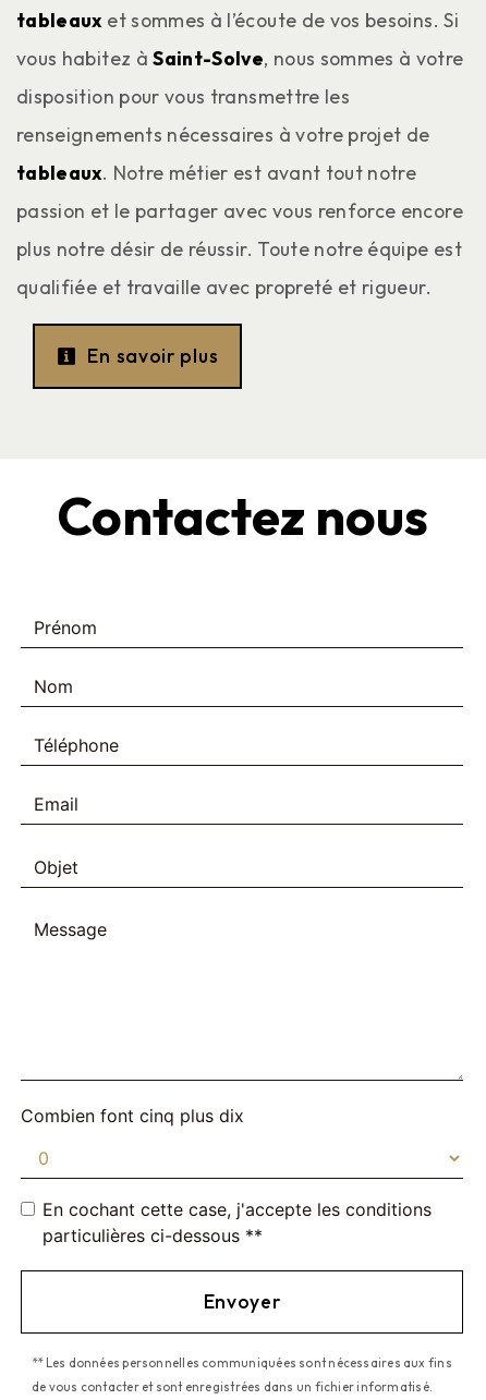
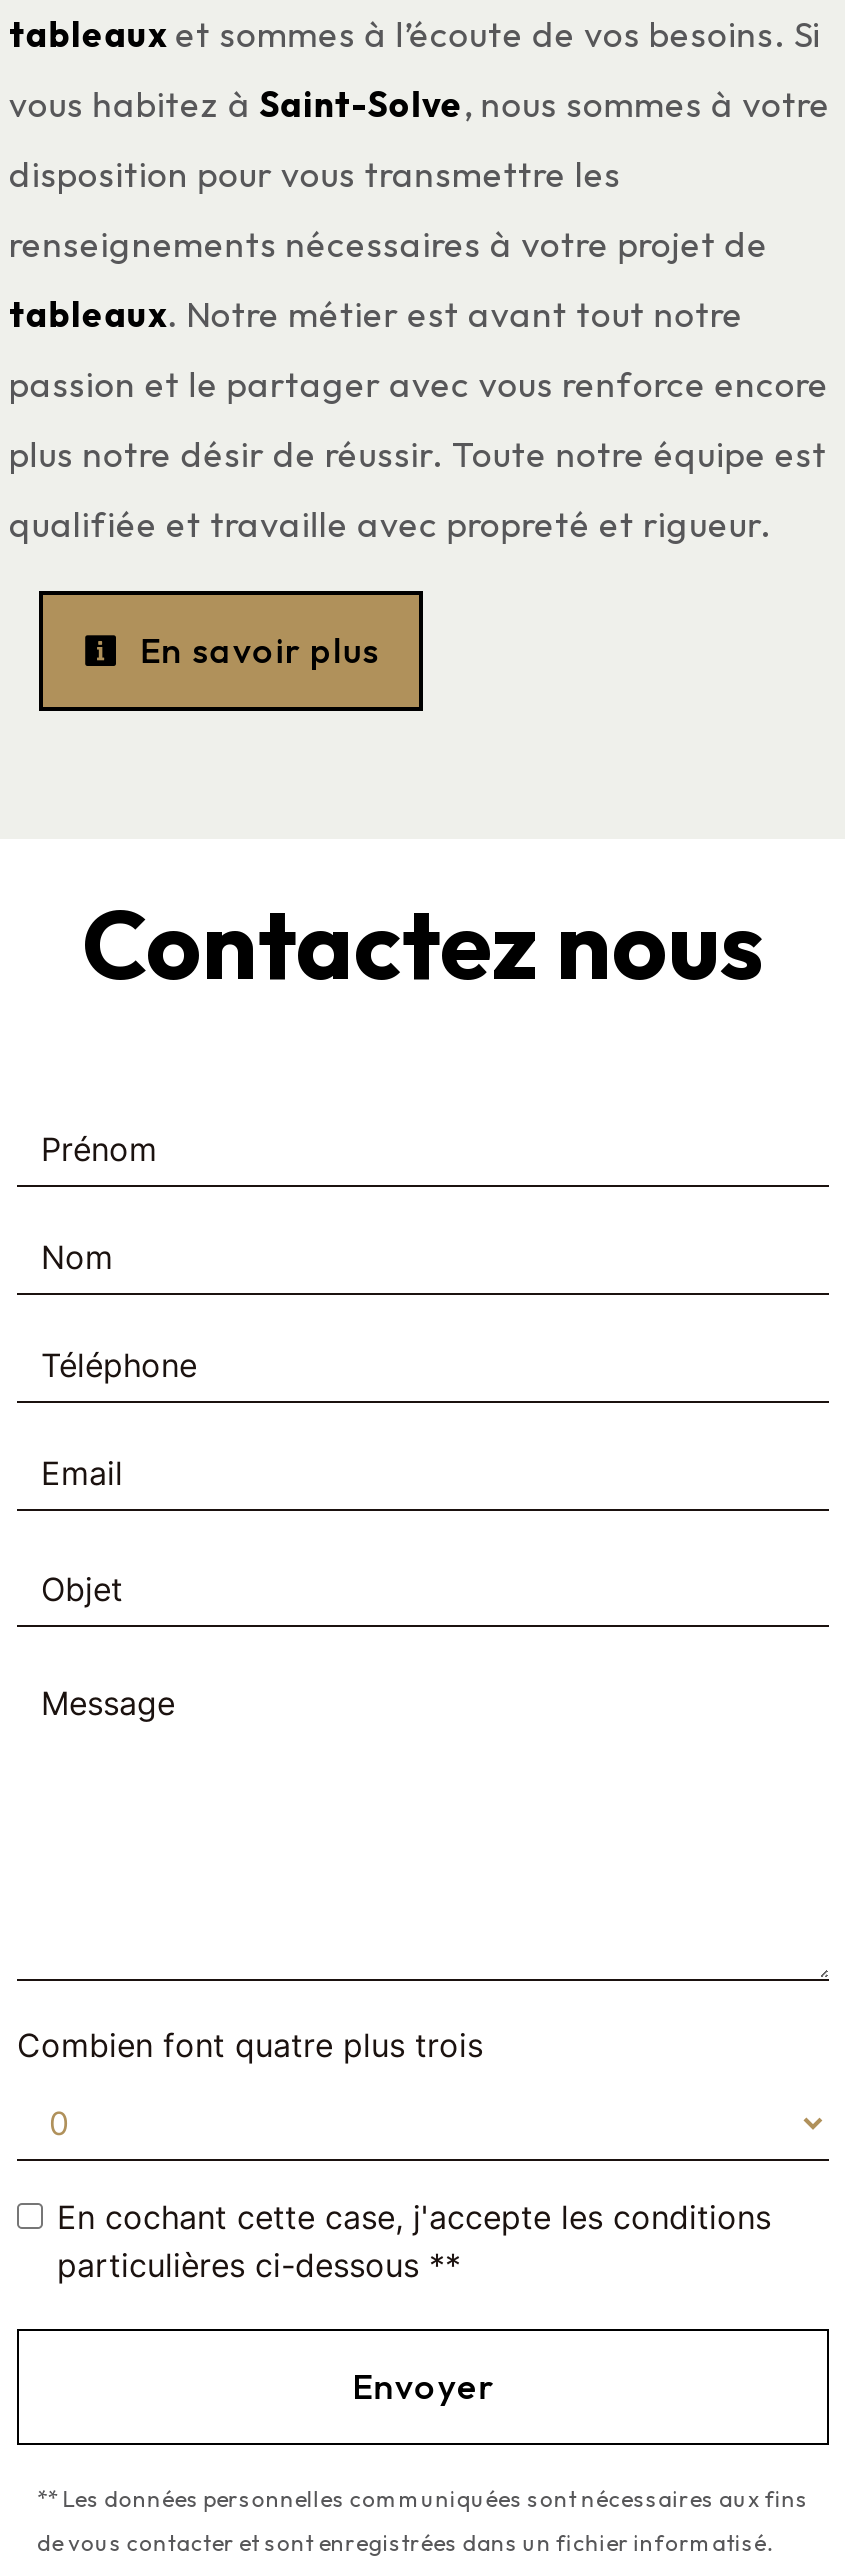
- Combien font cinq plus dix
+ Combien font quatre plus trois
